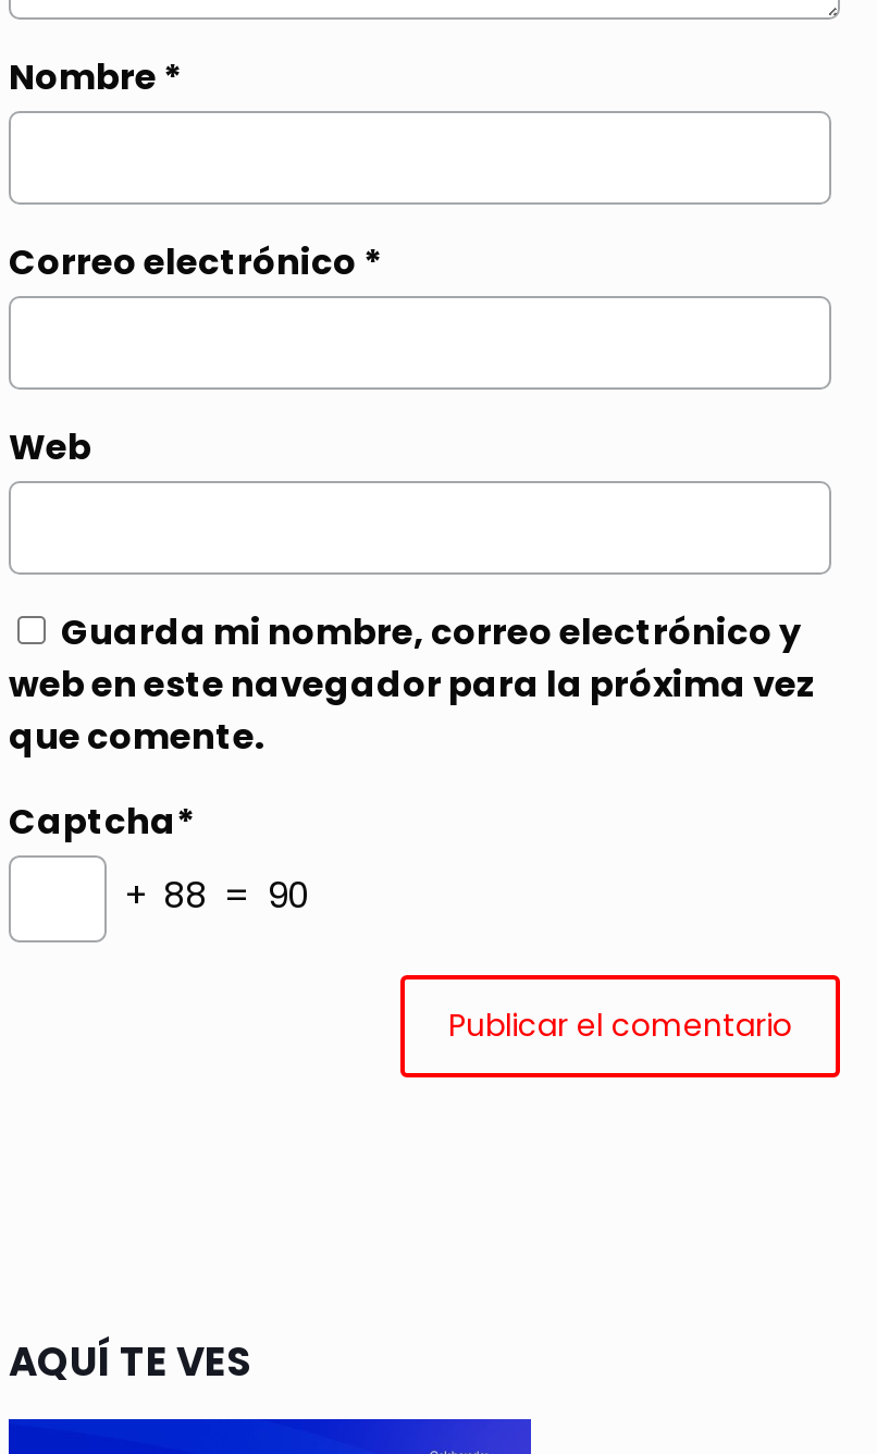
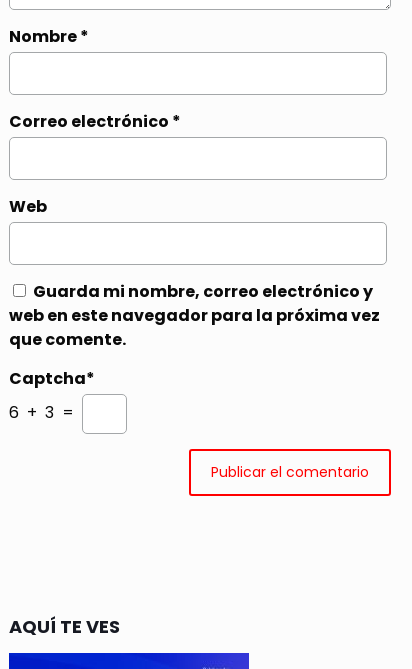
- + 88 = 90
+ 6 + 3 =
